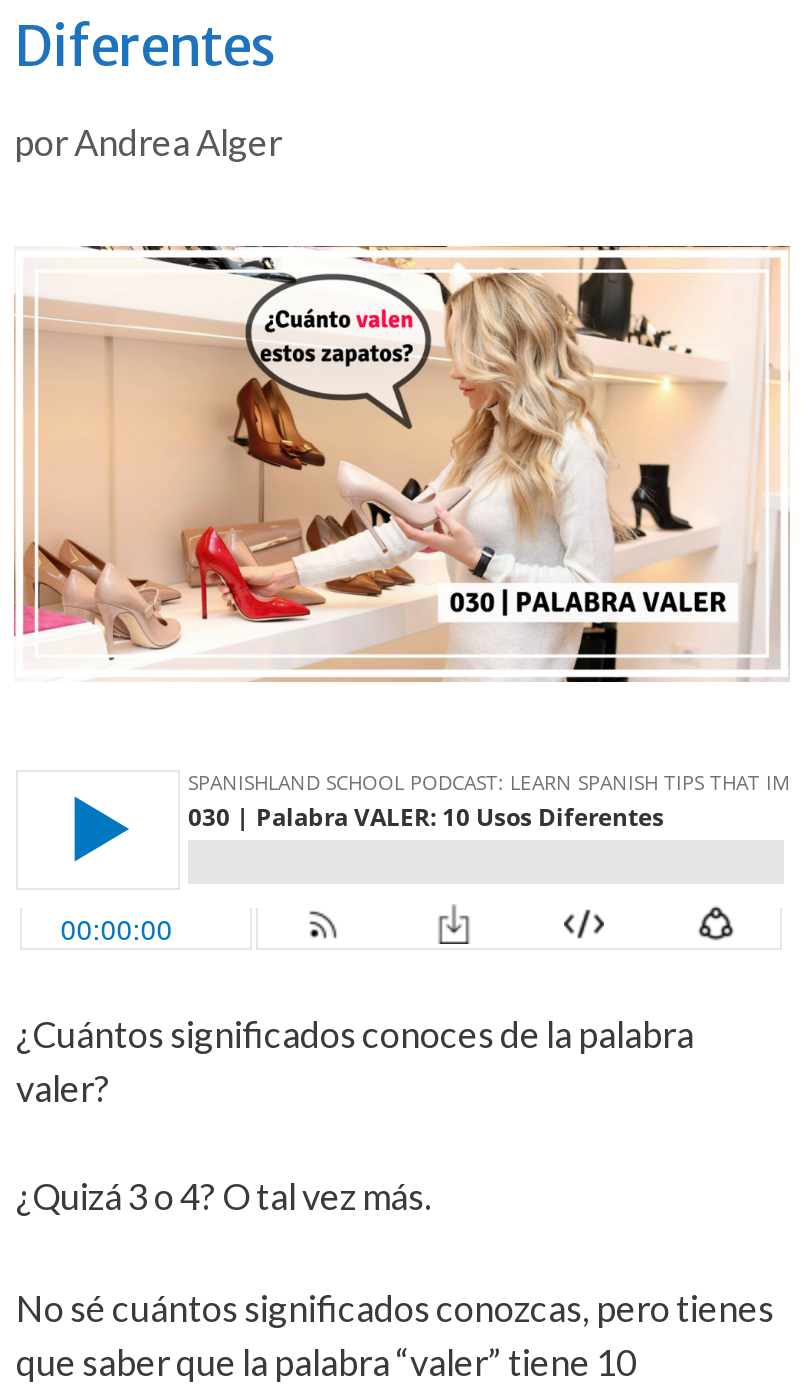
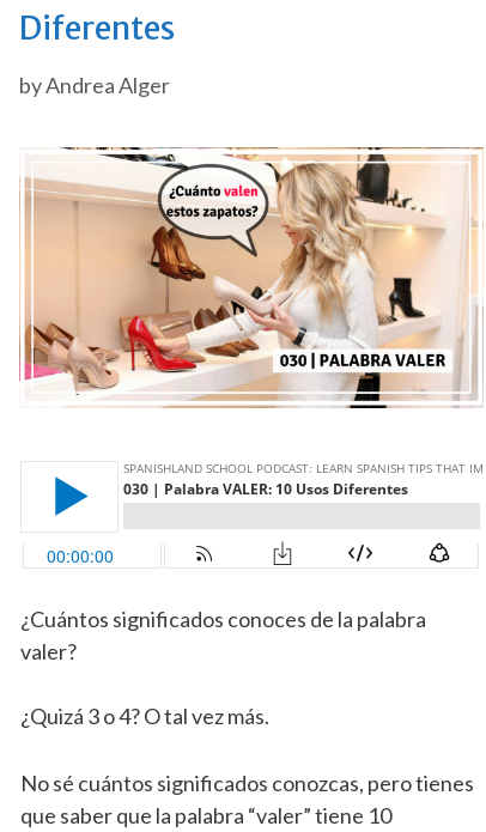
- porAndrea Alger
+ byAndrea Alger
